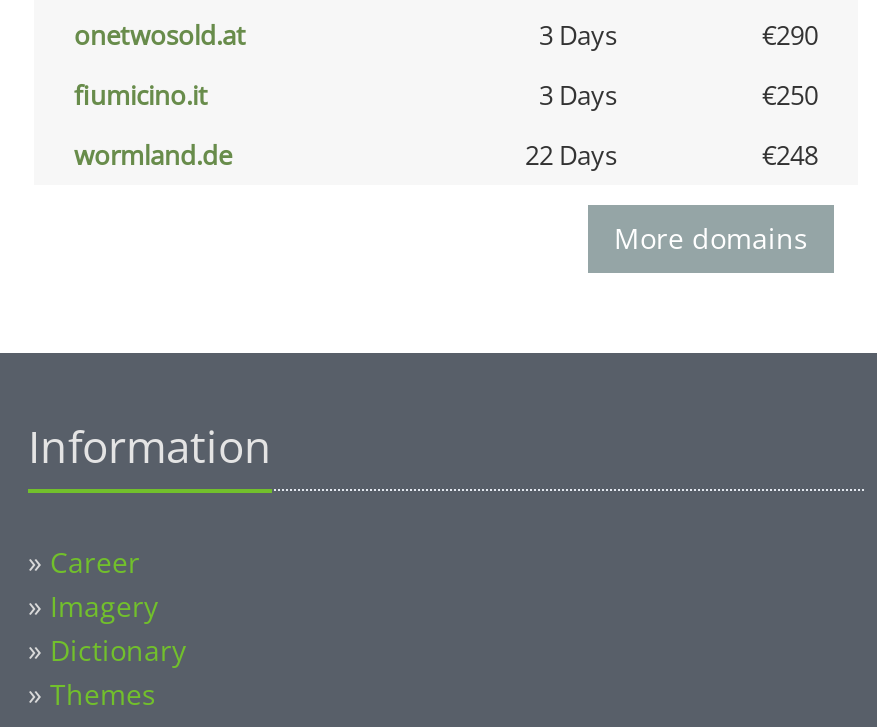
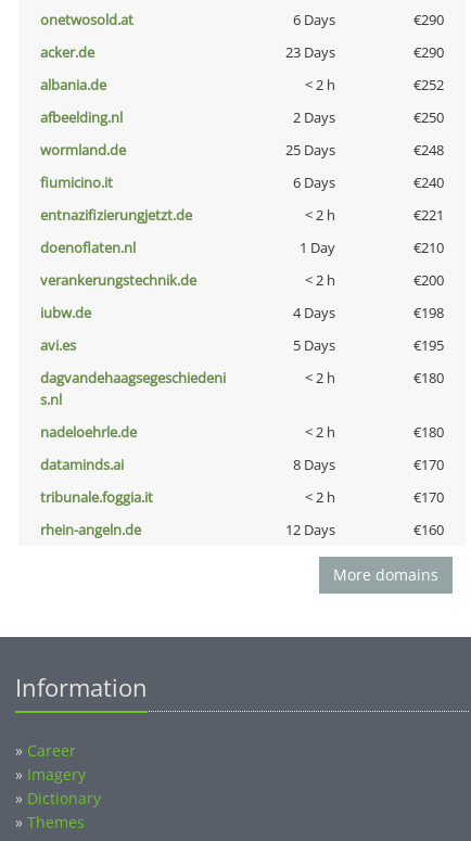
- 3 Days
+ 6 Days

- fiumicino.it
- 3 Days
+ acker.de
+ 23 Days
+ €290
+ albania.de
+ < 2 h
+ €252
+ afbeelding.nl
+ 2 Days

- 22 Days
+ 25 Days

+ fiumicino.it
+ 6 Days
+ €240
+ entnazifizierungjetzt.de
+ < 2 h
+ €221
+ doenoflaten.nl
+ 1 Day
+ €210
+ verankerungstechnik.de
+ < 2 h
+ €200
+ iubw.de
+ 4 Days
+ €198
+ avi.es
+ 5 Days
+ €195
+ dagvandehaagsegeschiedeni
+ s.nl

+ < 2 h
+ €180
+ nadeloehrle.de
+ < 2 h
+ €180
+ dataminds.ai
+ 8 Days
+ €170
+ tribunale.foggia.it
+ < 2 h
+ €170
+ rhein-angeln.de
+ 12 Days
+ €160
